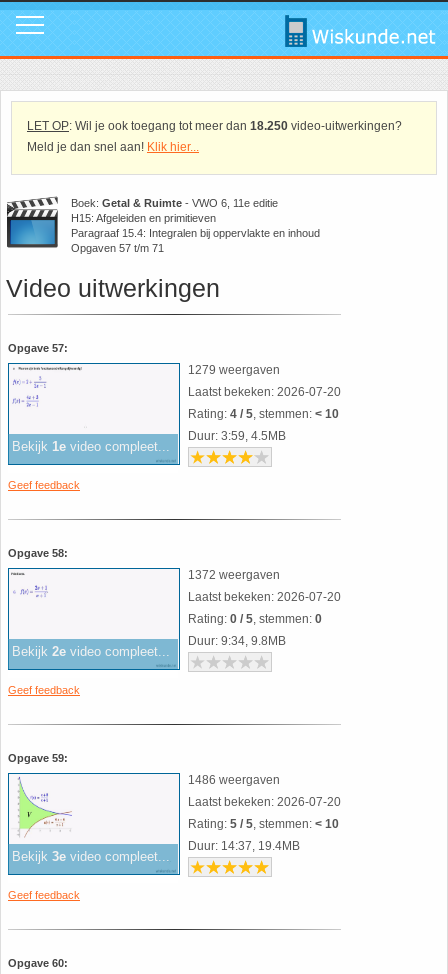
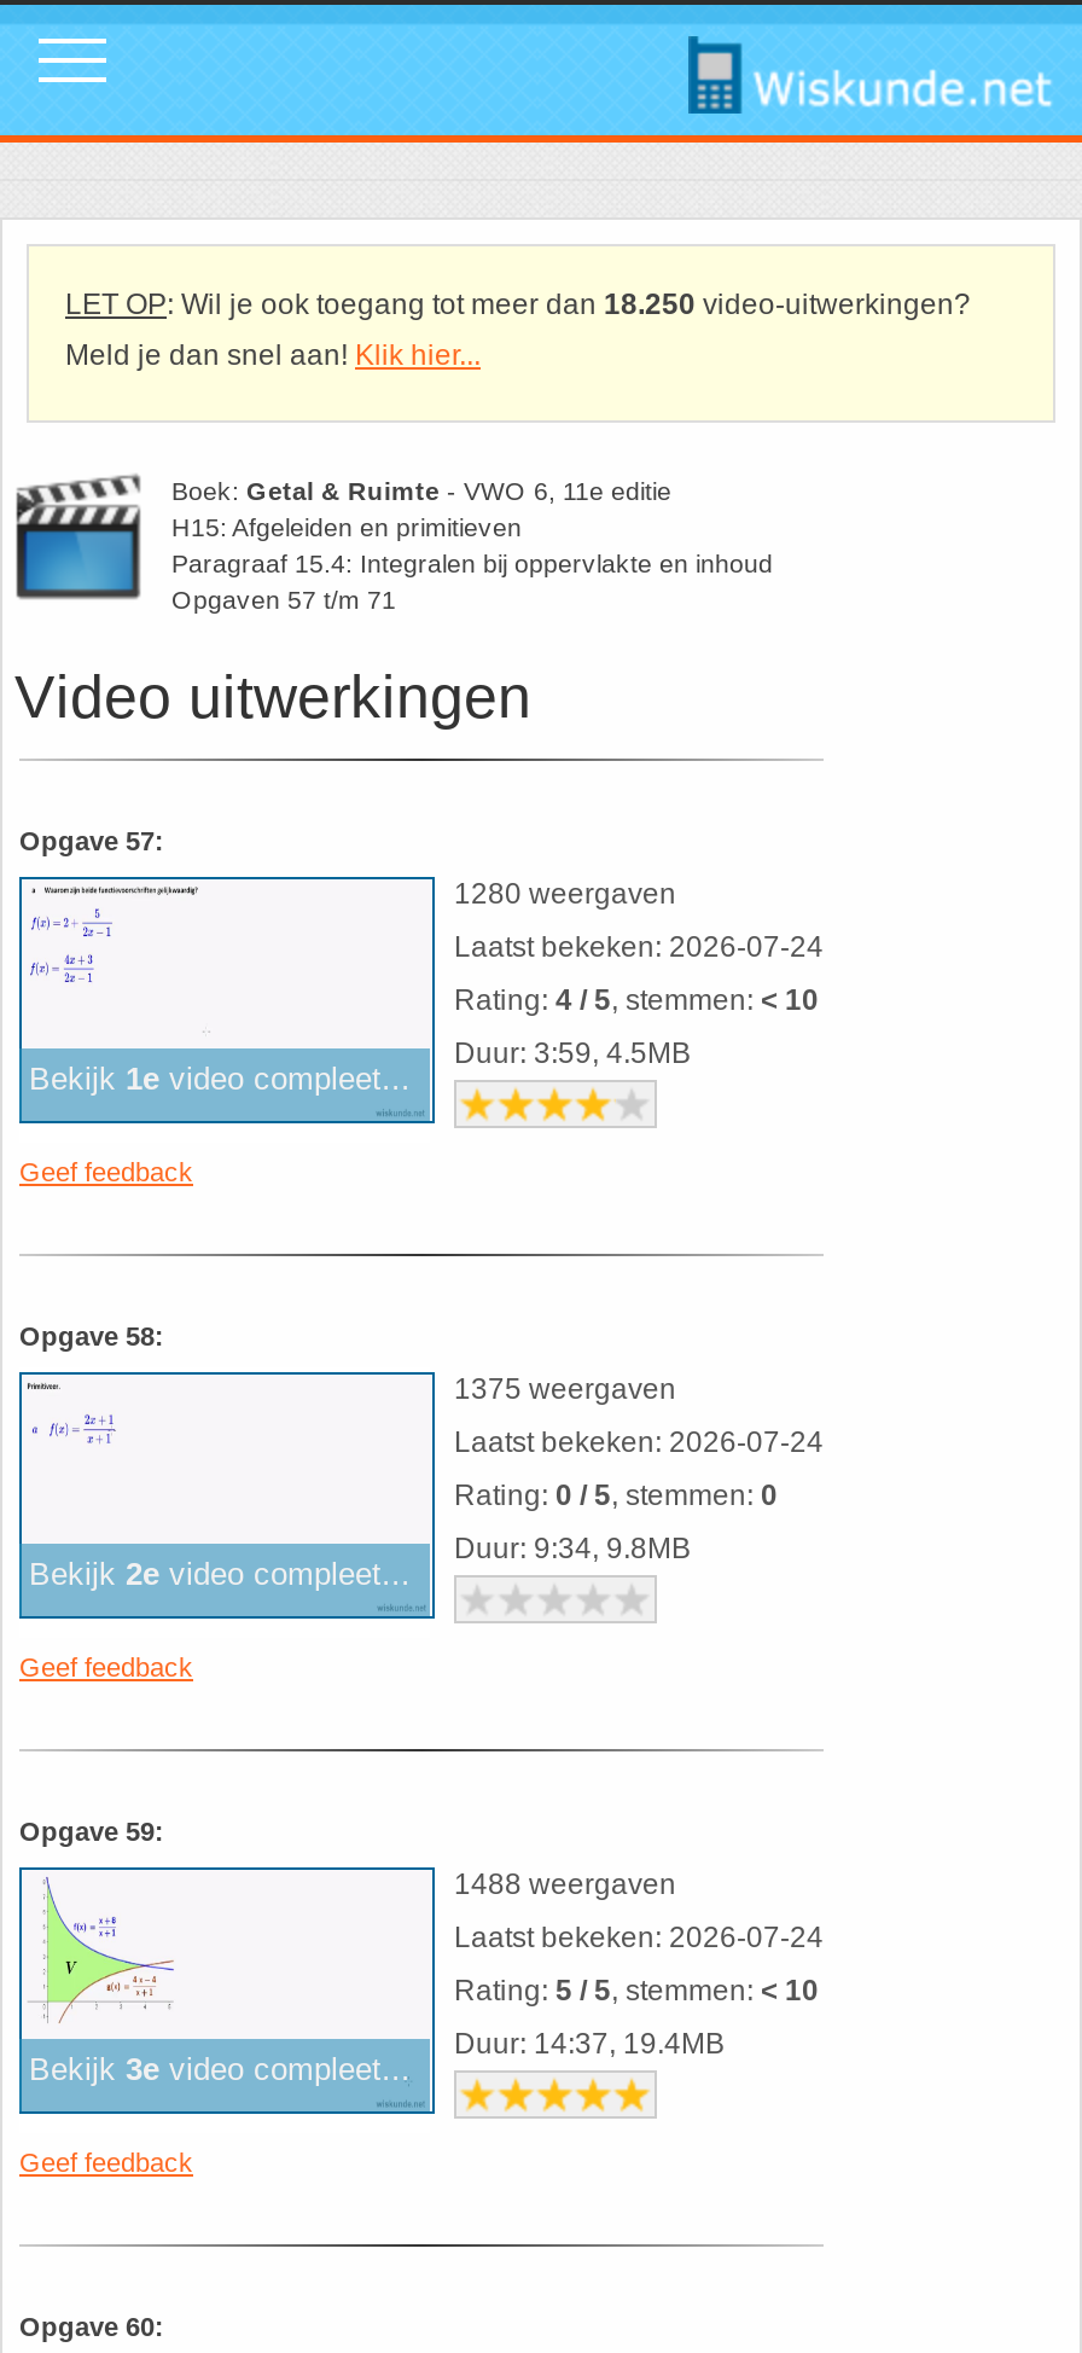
- 1279 weergaven
+ 1280 weergaven

- Laatst bekeken: 2026-07-20
+ Laatst bekeken: 2026-07-24

- 1372 weergaven
+ 1375 weergaven

- Laatst bekeken: 2026-07-20
+ Laatst bekeken: 2026-07-24

- 1486 weergaven
+ 1488 weergaven

- Laatst bekeken: 2026-07-20
+ Laatst bekeken: 2026-07-24
